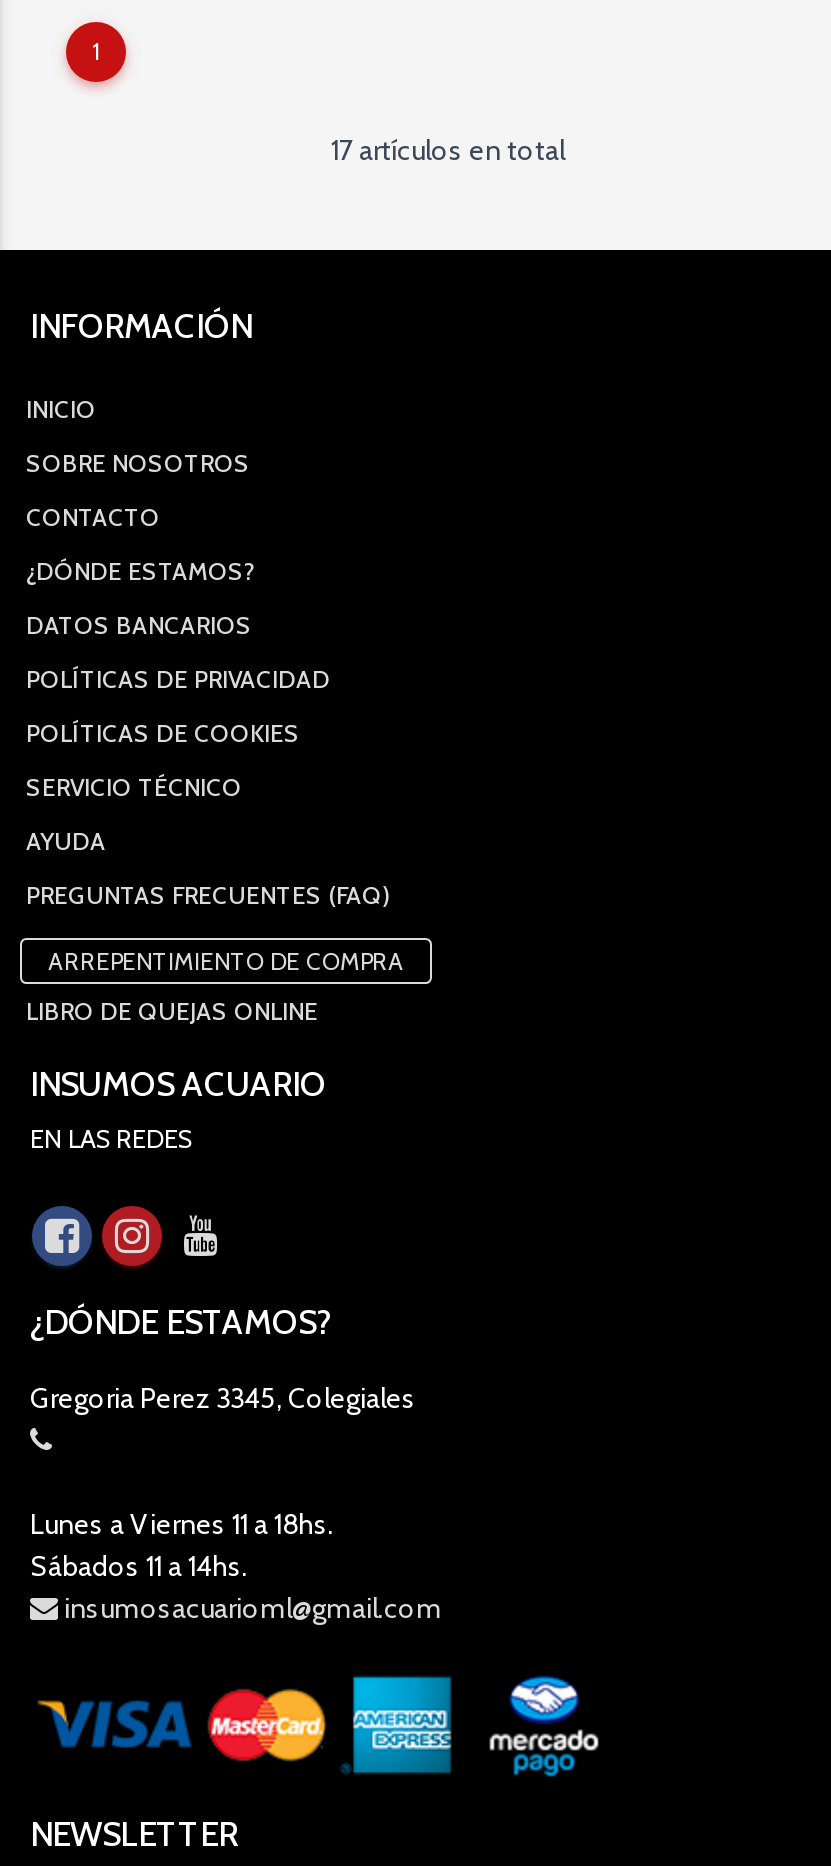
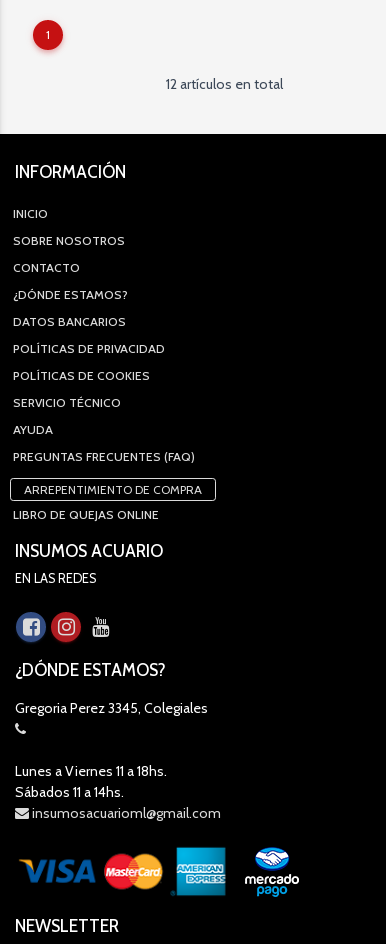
- 17 artículos en total
+ 12 artículos en total
